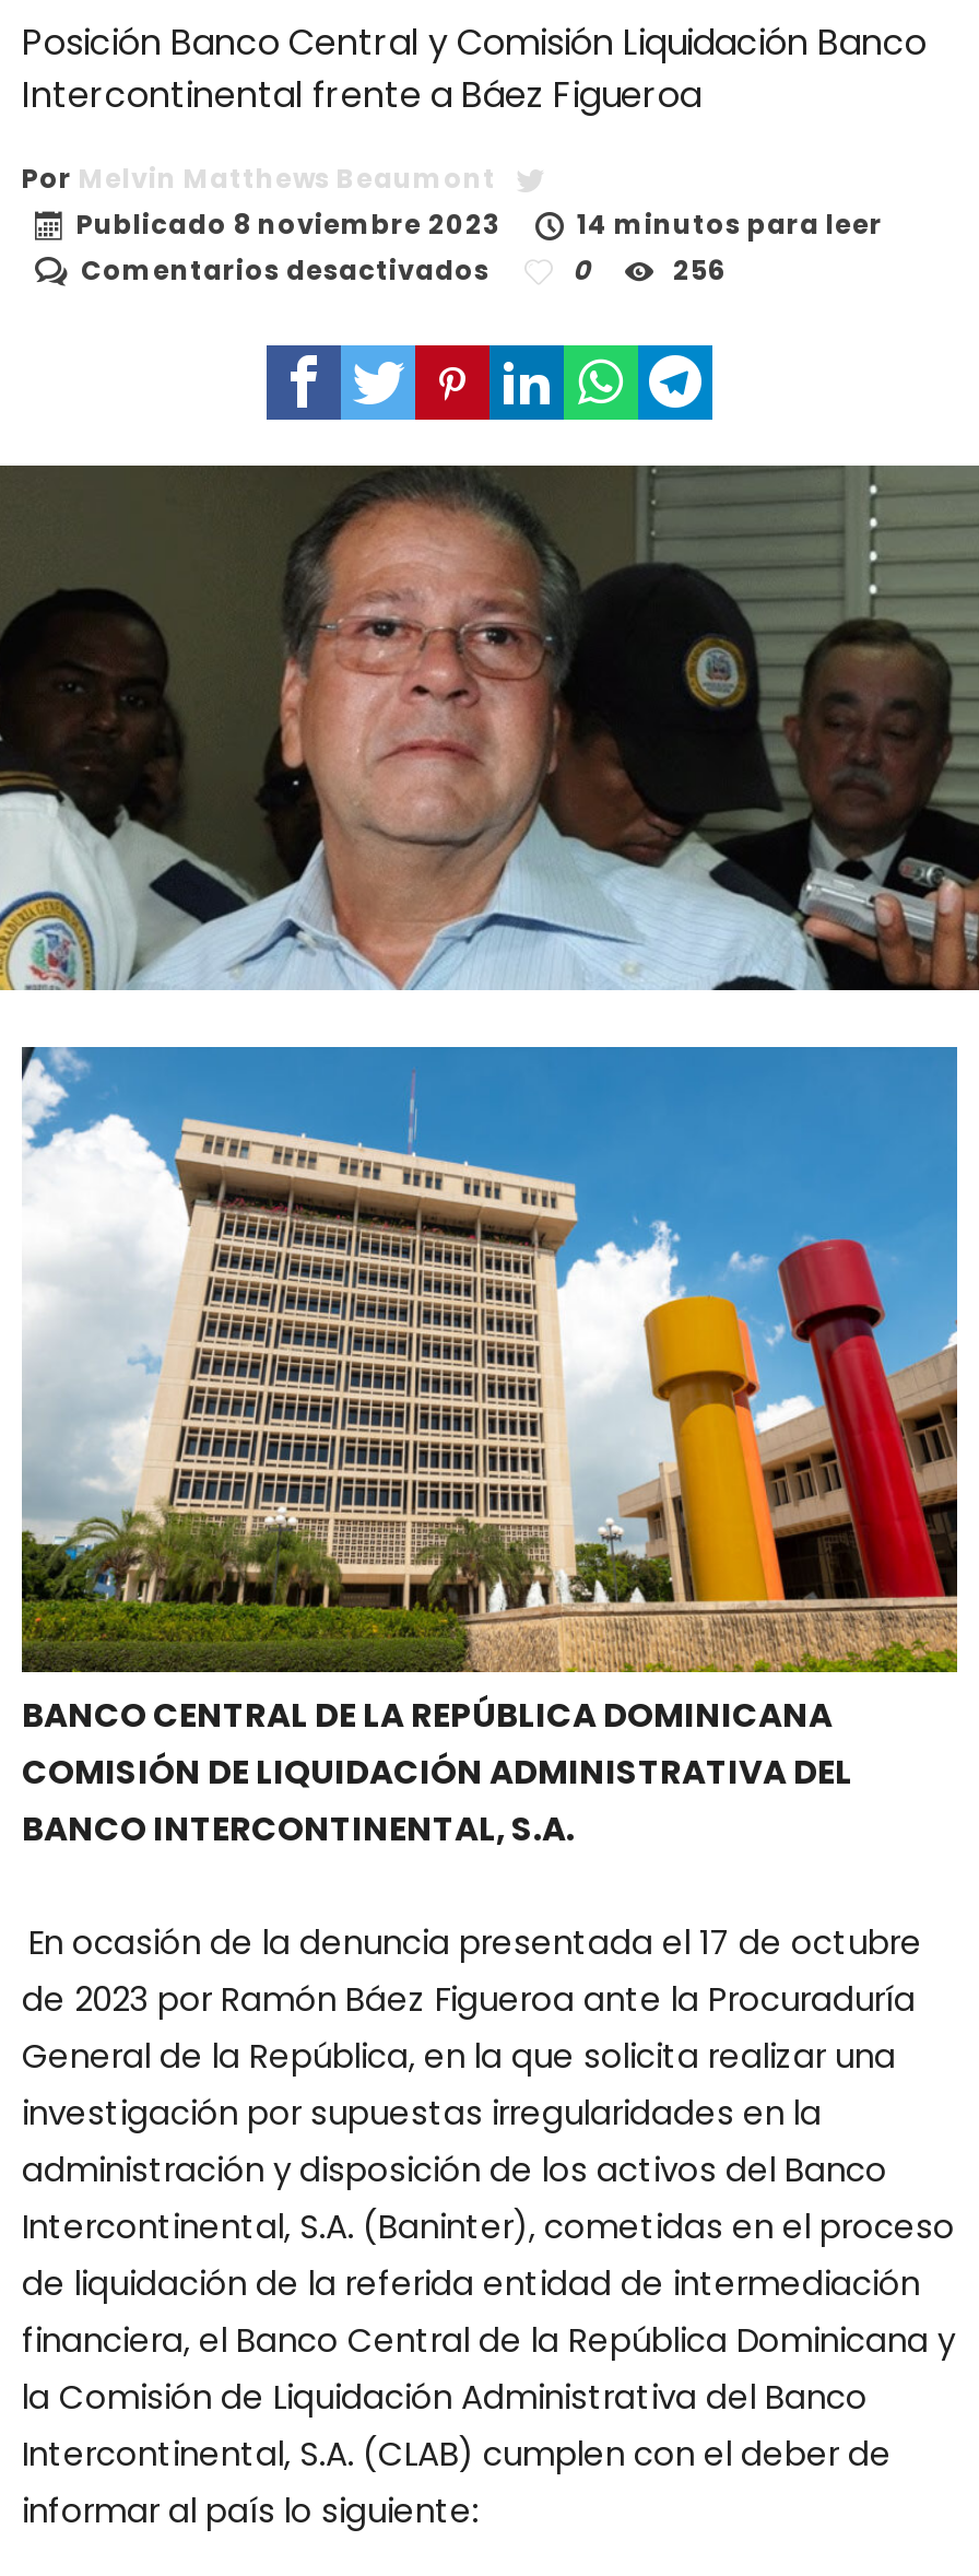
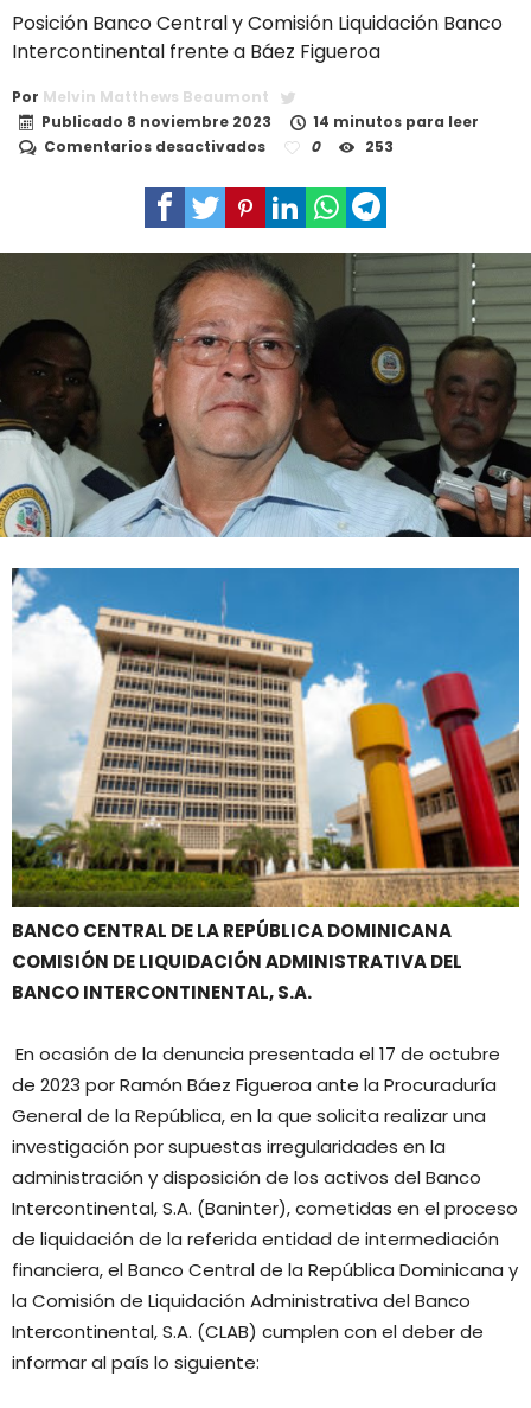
- 256
+ 253
